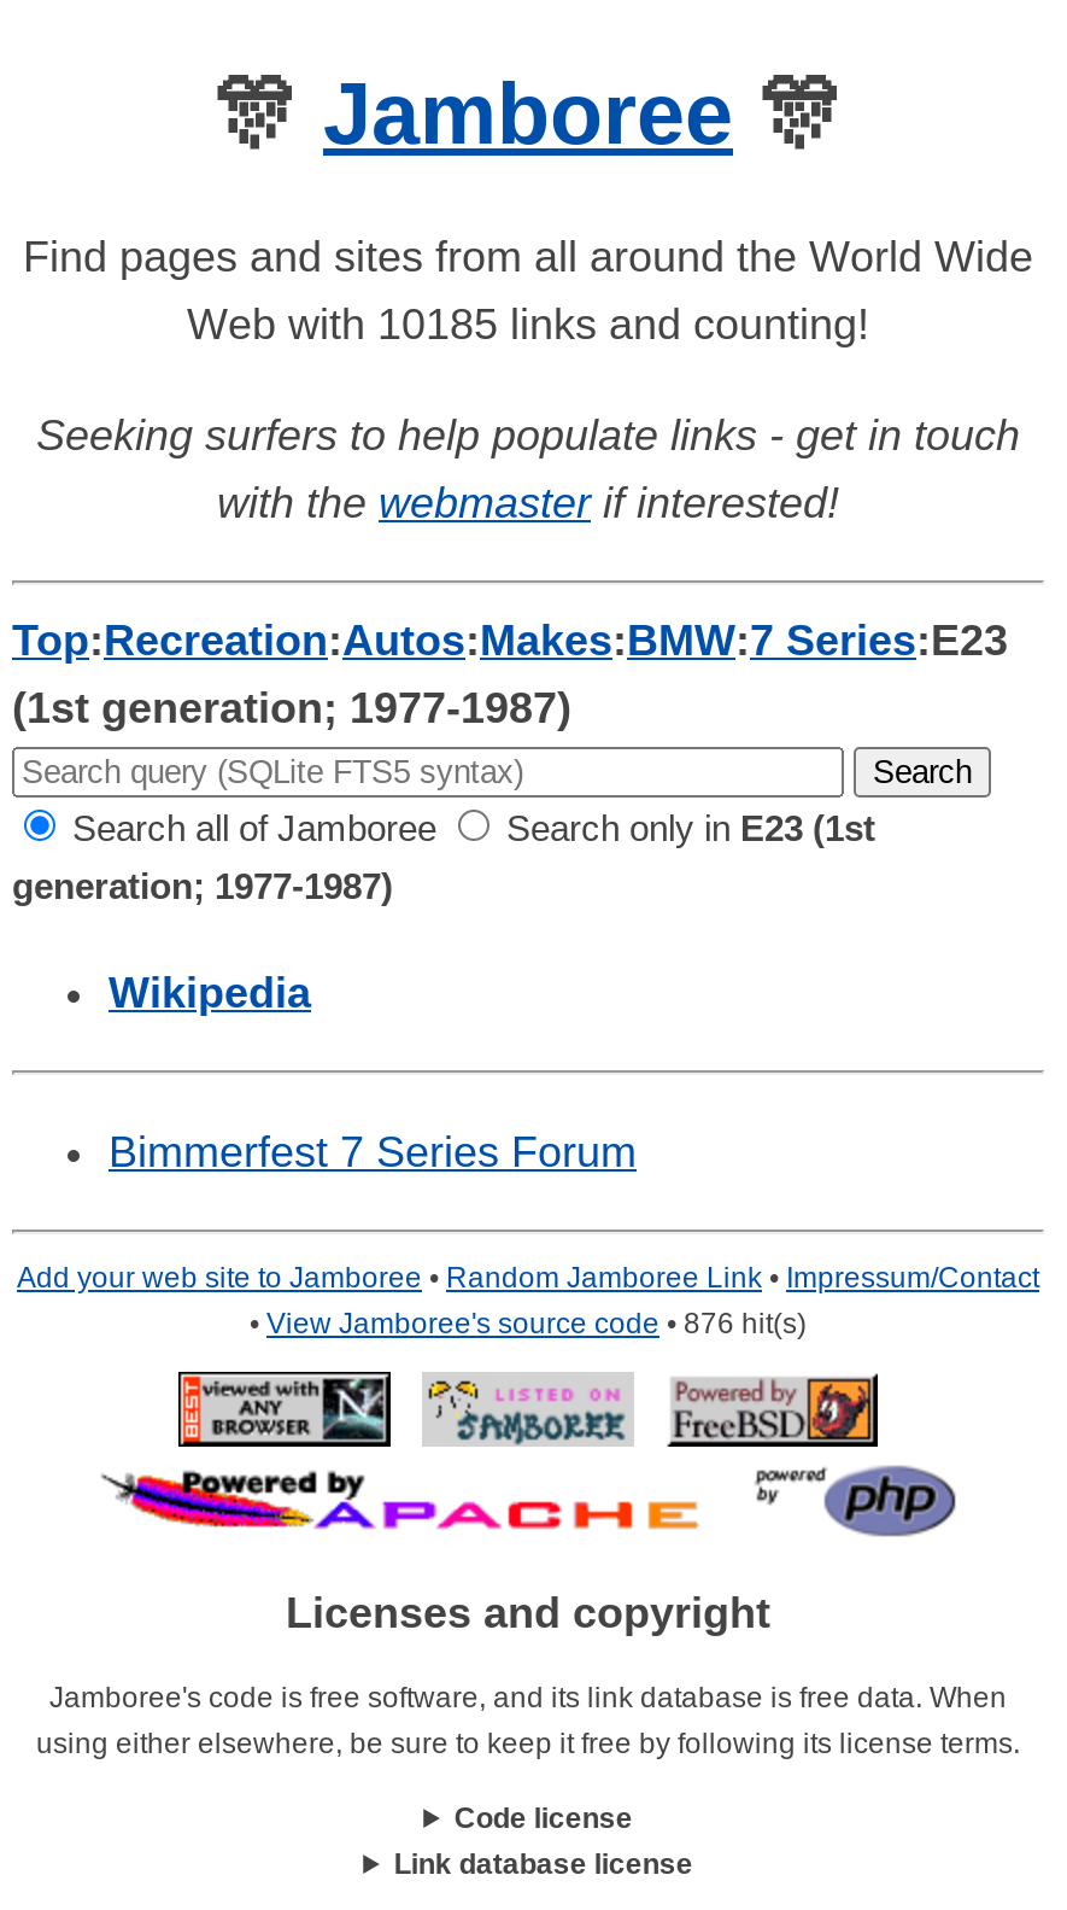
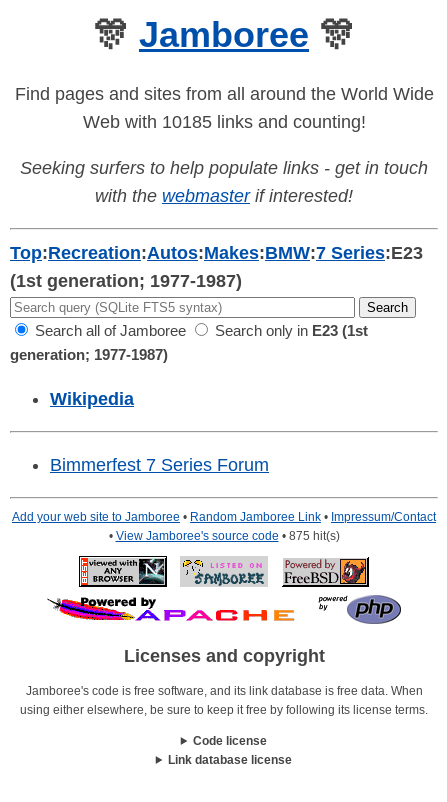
- • View Jamboree's source code • 876 hit(s)
+ • View Jamboree's source code • 875 hit(s)
